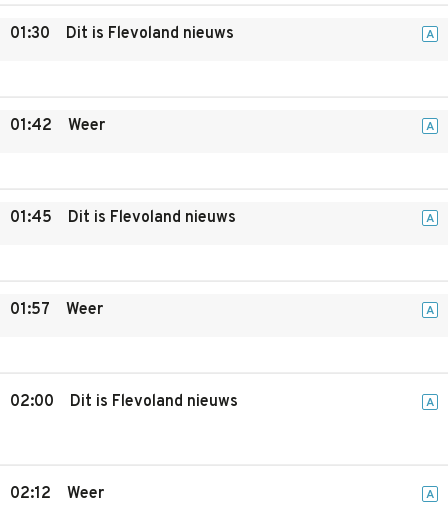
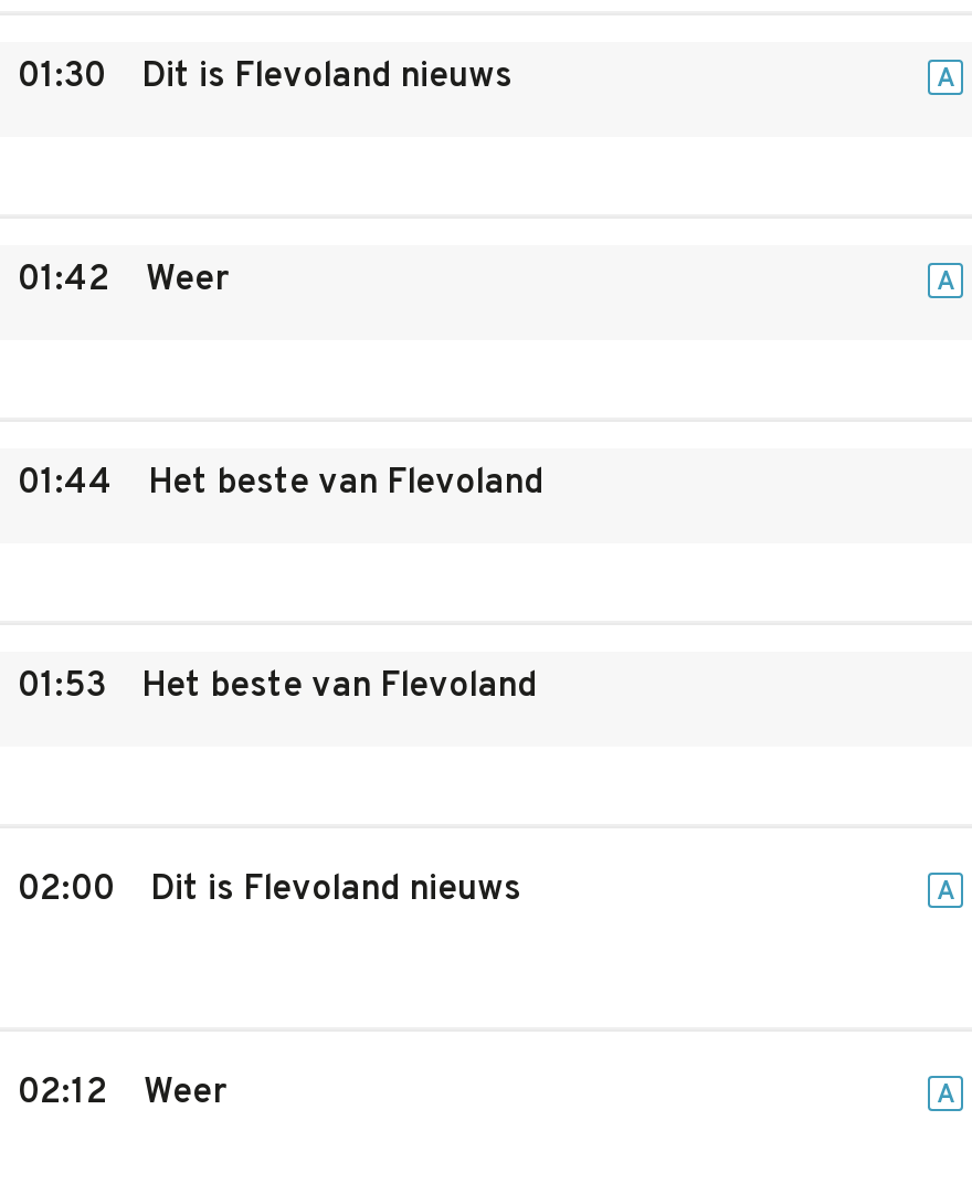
- 01:45
- Dit is Flevoland nieuws
- A
+ 01:44
+ Het beste van Flevoland

- 01:57
- Weer
- A
+ 01:53
+ Het beste van Flevoland
